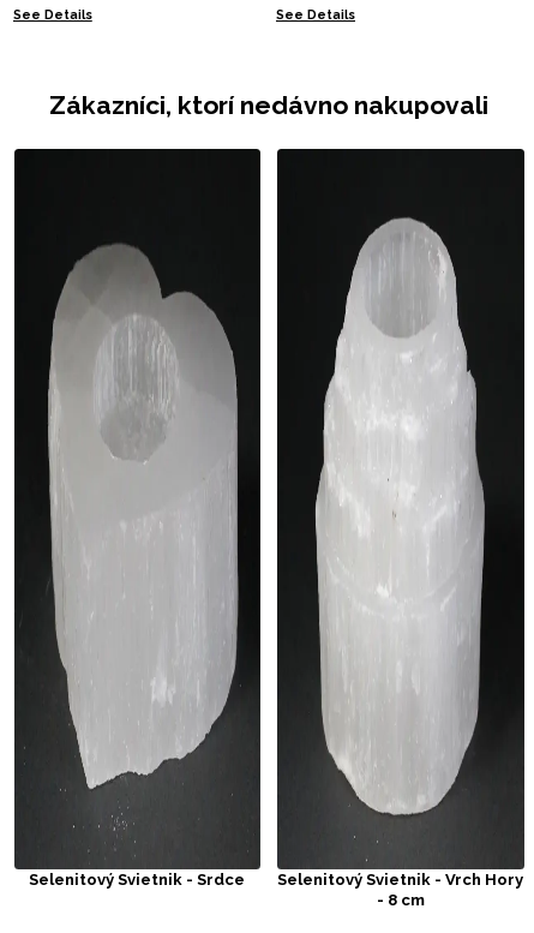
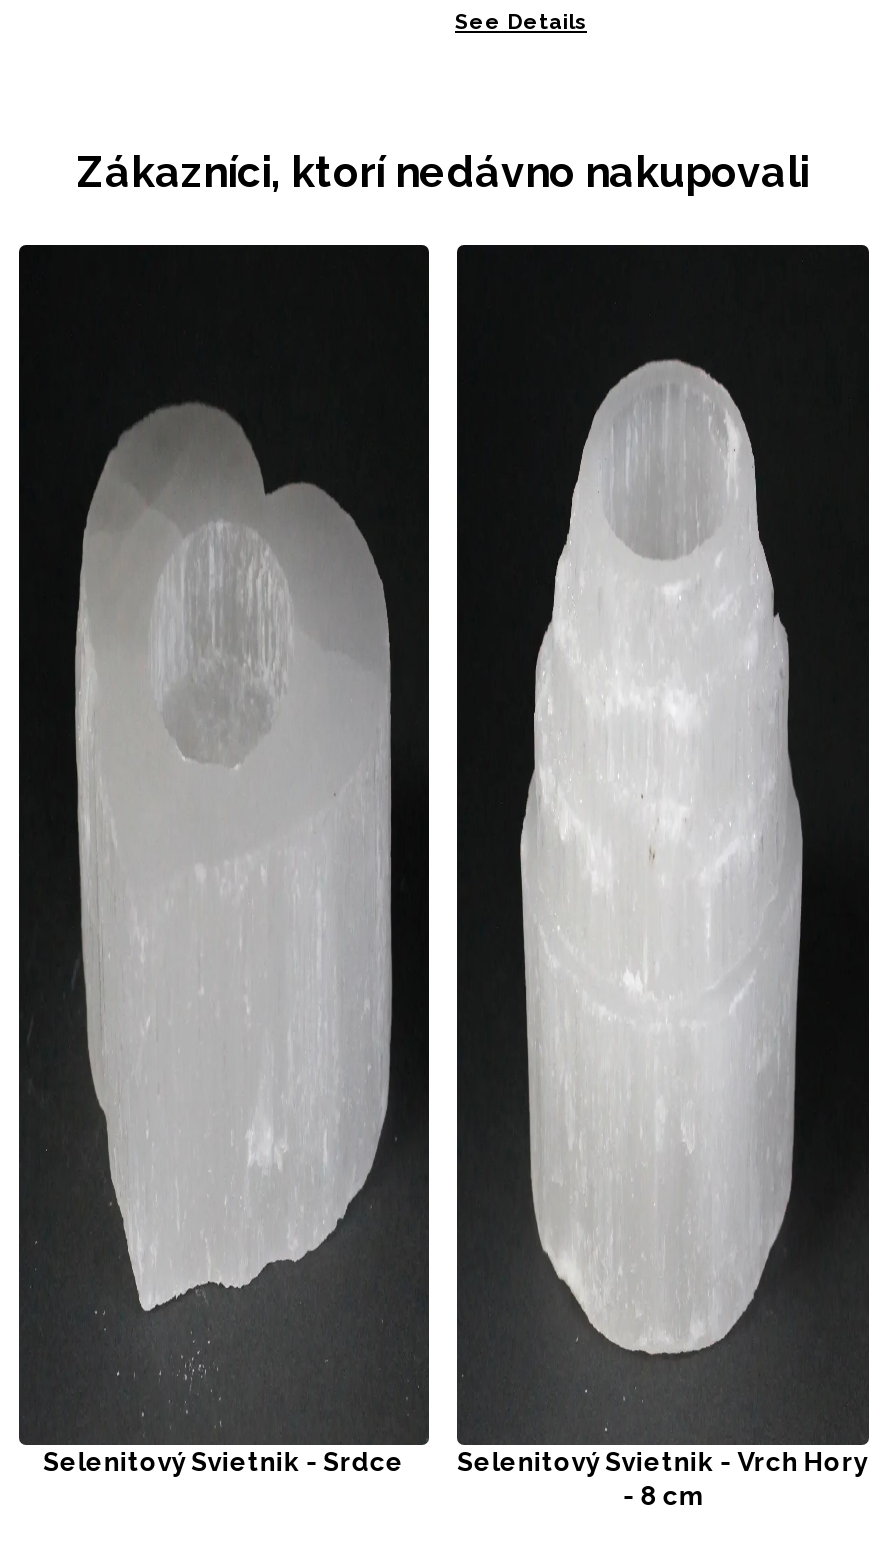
- See Details
